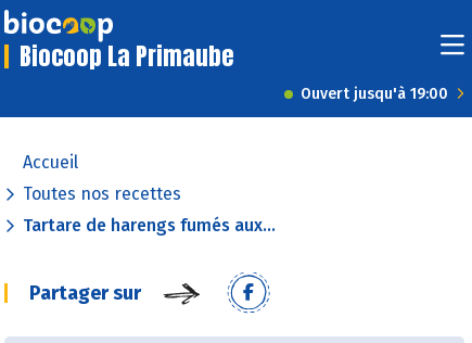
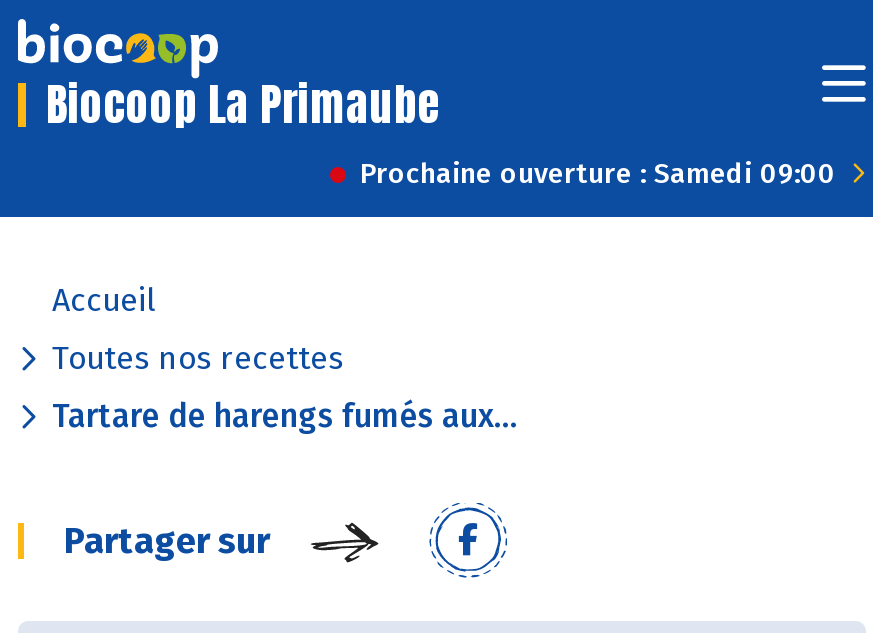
- Ouvert jusqu'à 19:00
+ Prochaine ouverture : Samedi 09:00
